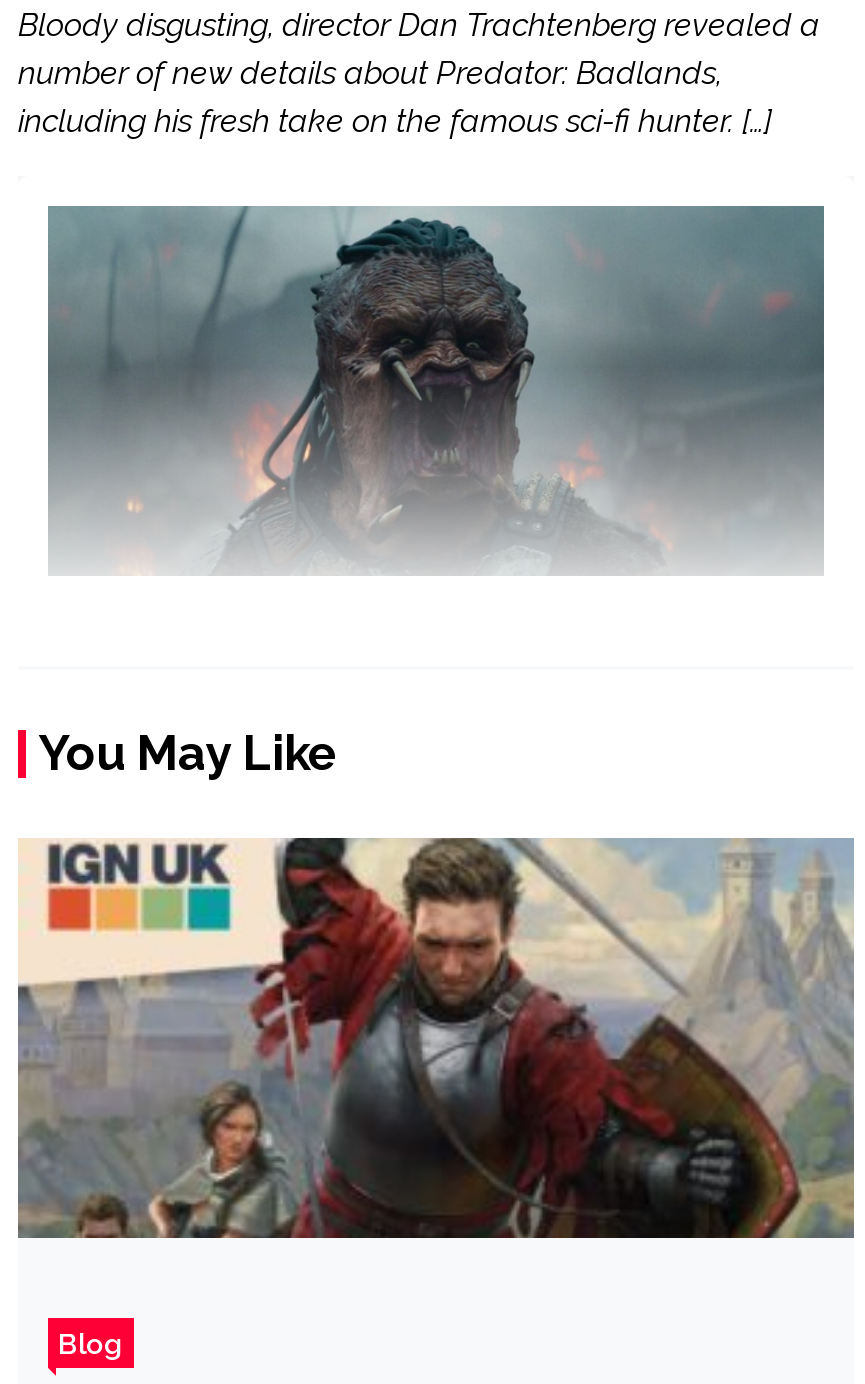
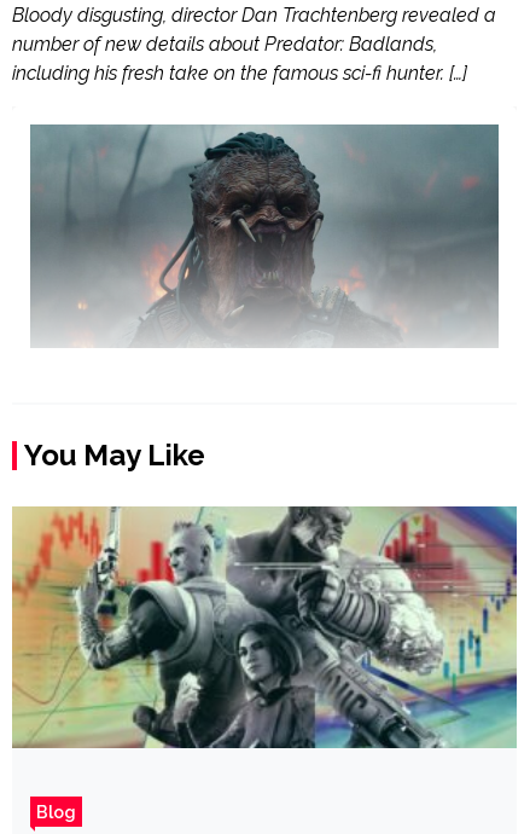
- [image]
+ [image]
